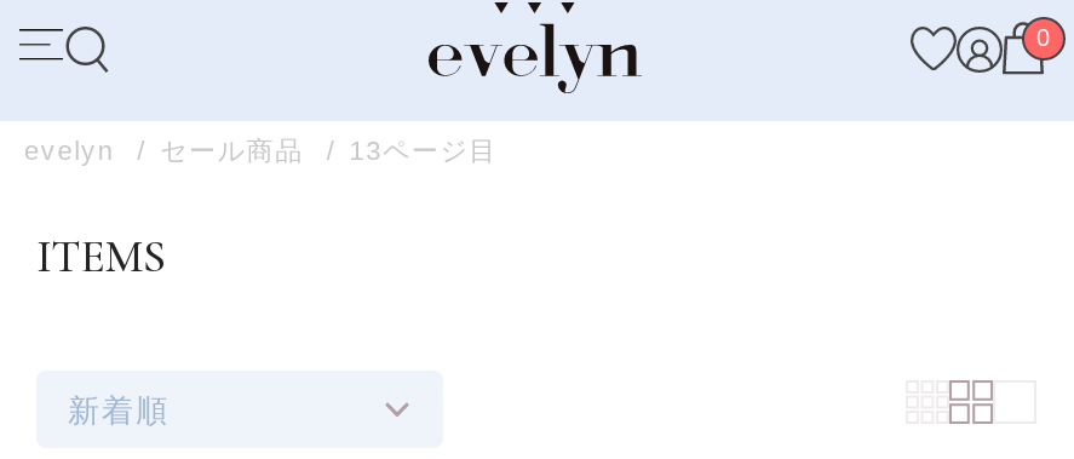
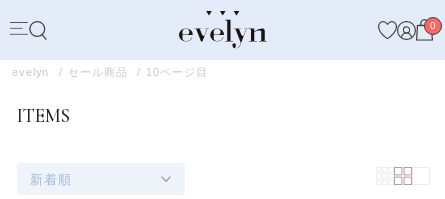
- evelyn セール商品 13ページ目
+ evelyn セール商品 10ページ目
